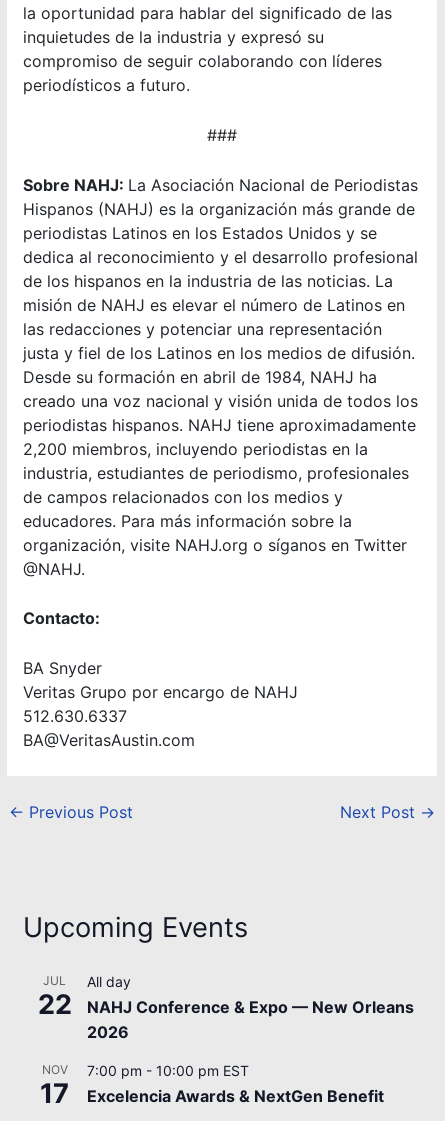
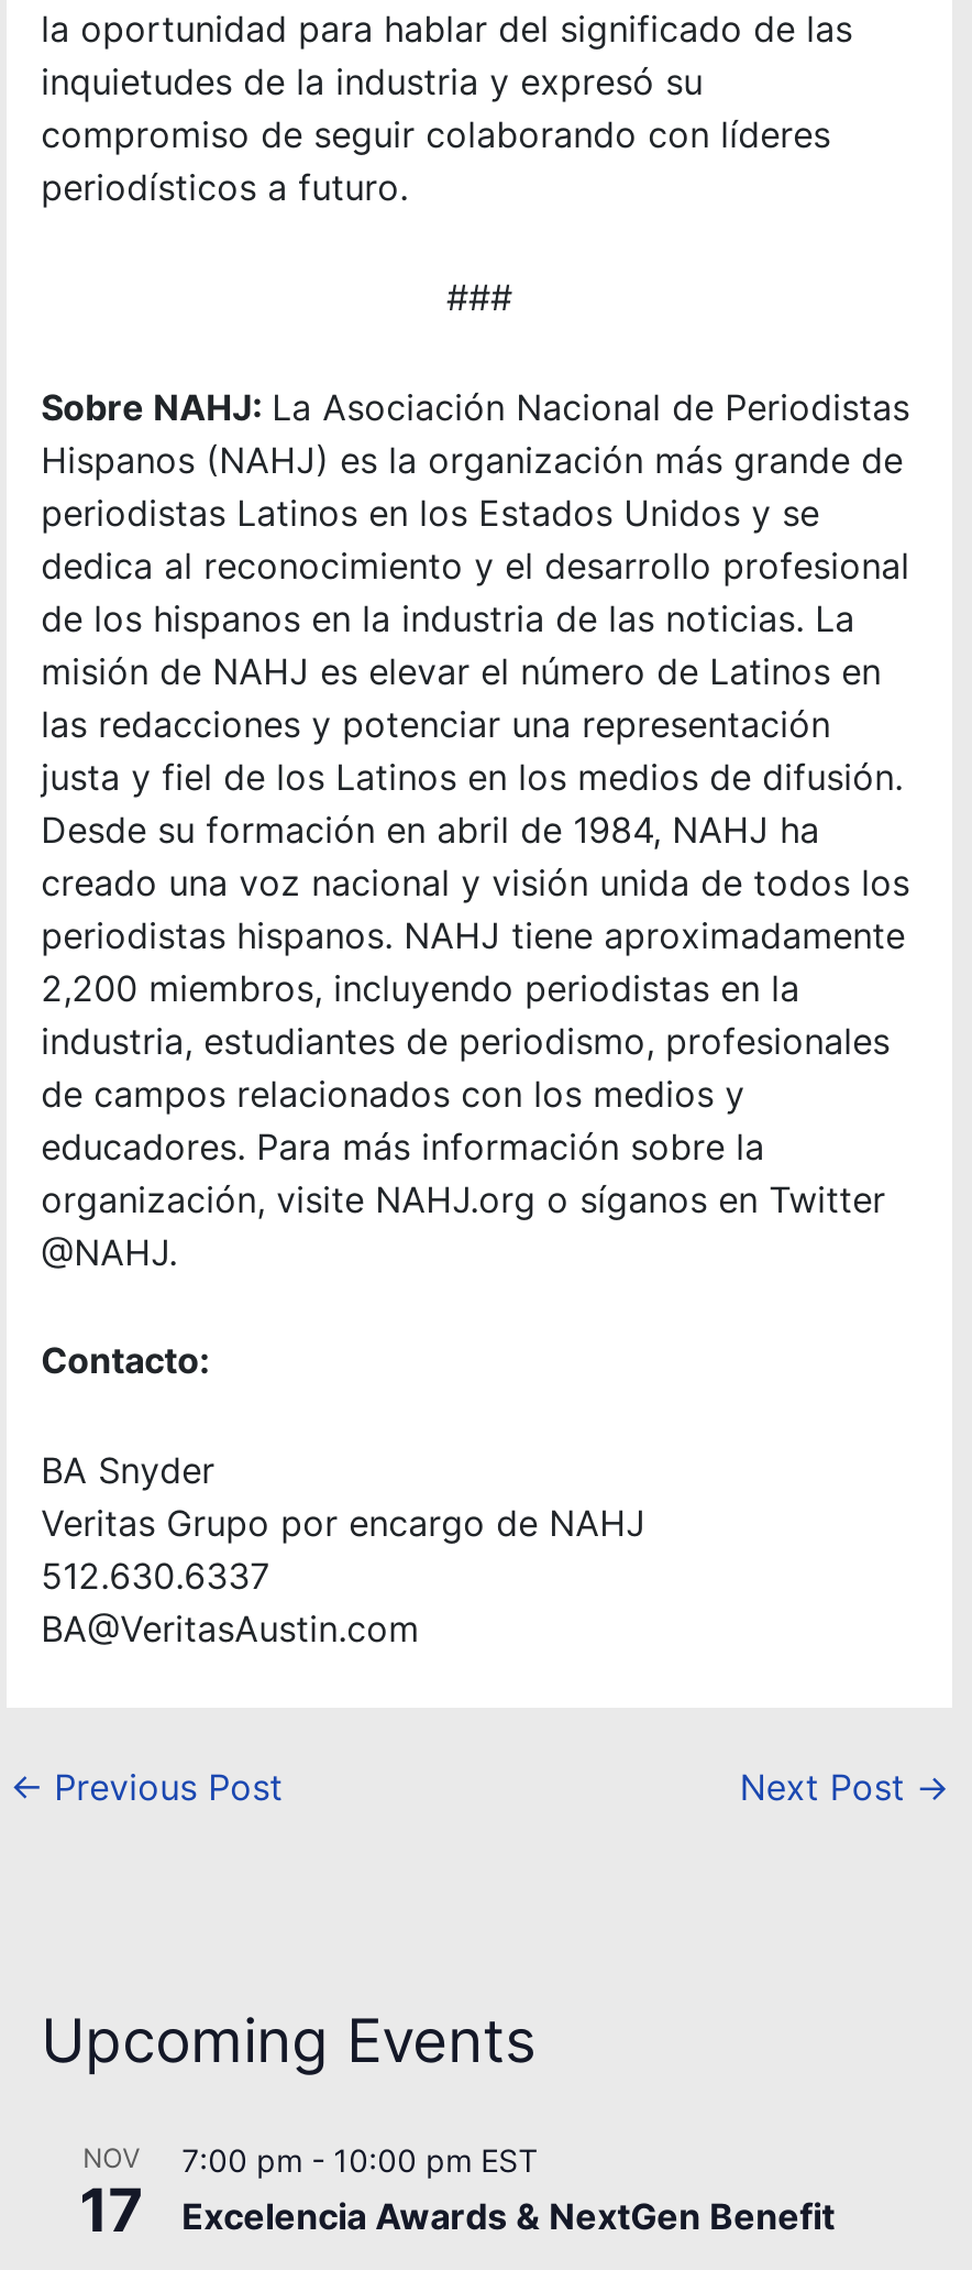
- JUL
- 22

- All day
- NAHJ Conference & Expo — New Orleans
- 2026
